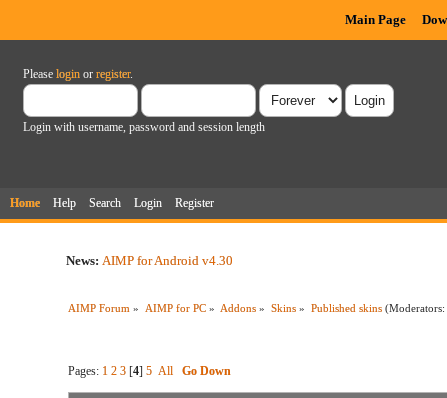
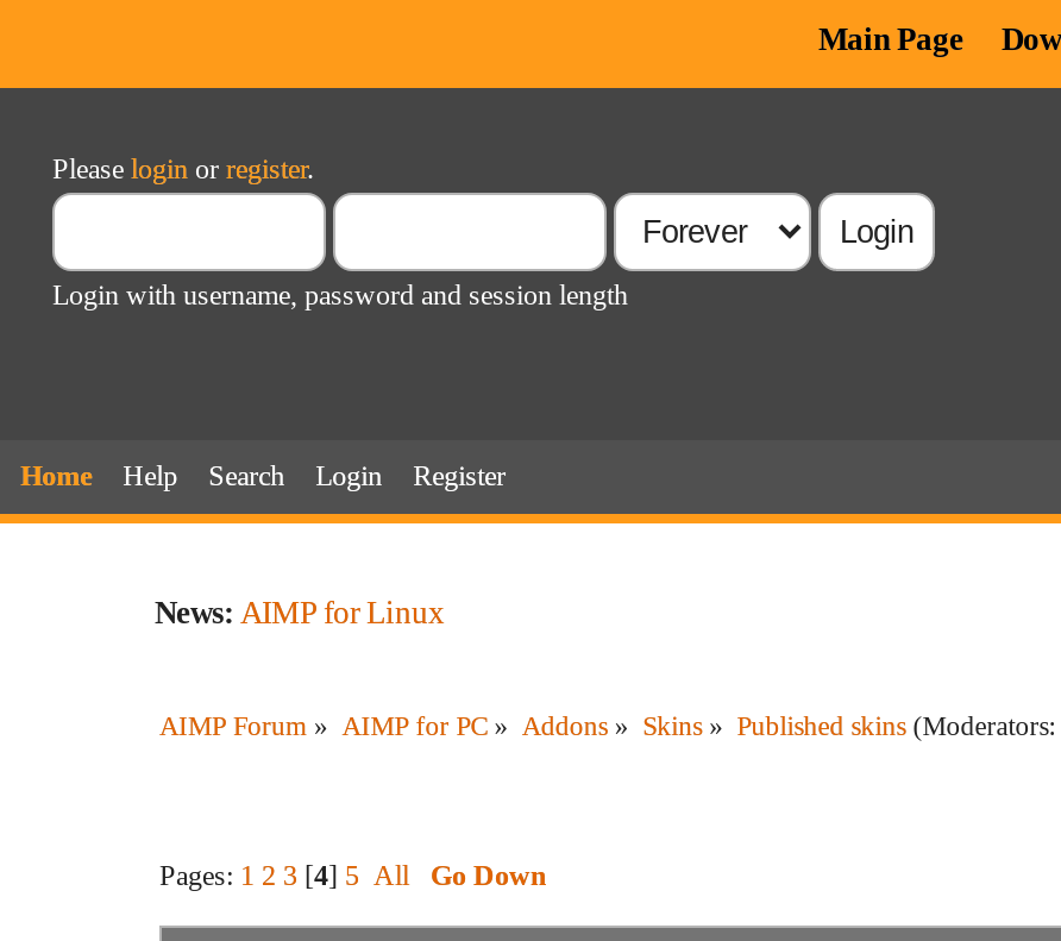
- News: AIMP for Android v4.30
+ News: AIMP for Linux
